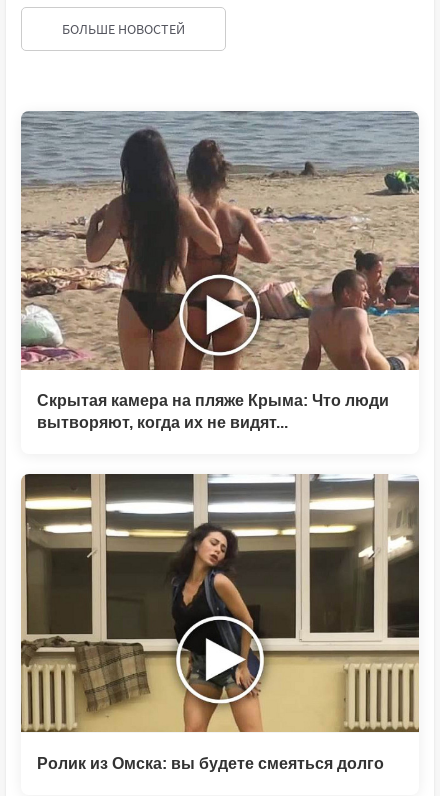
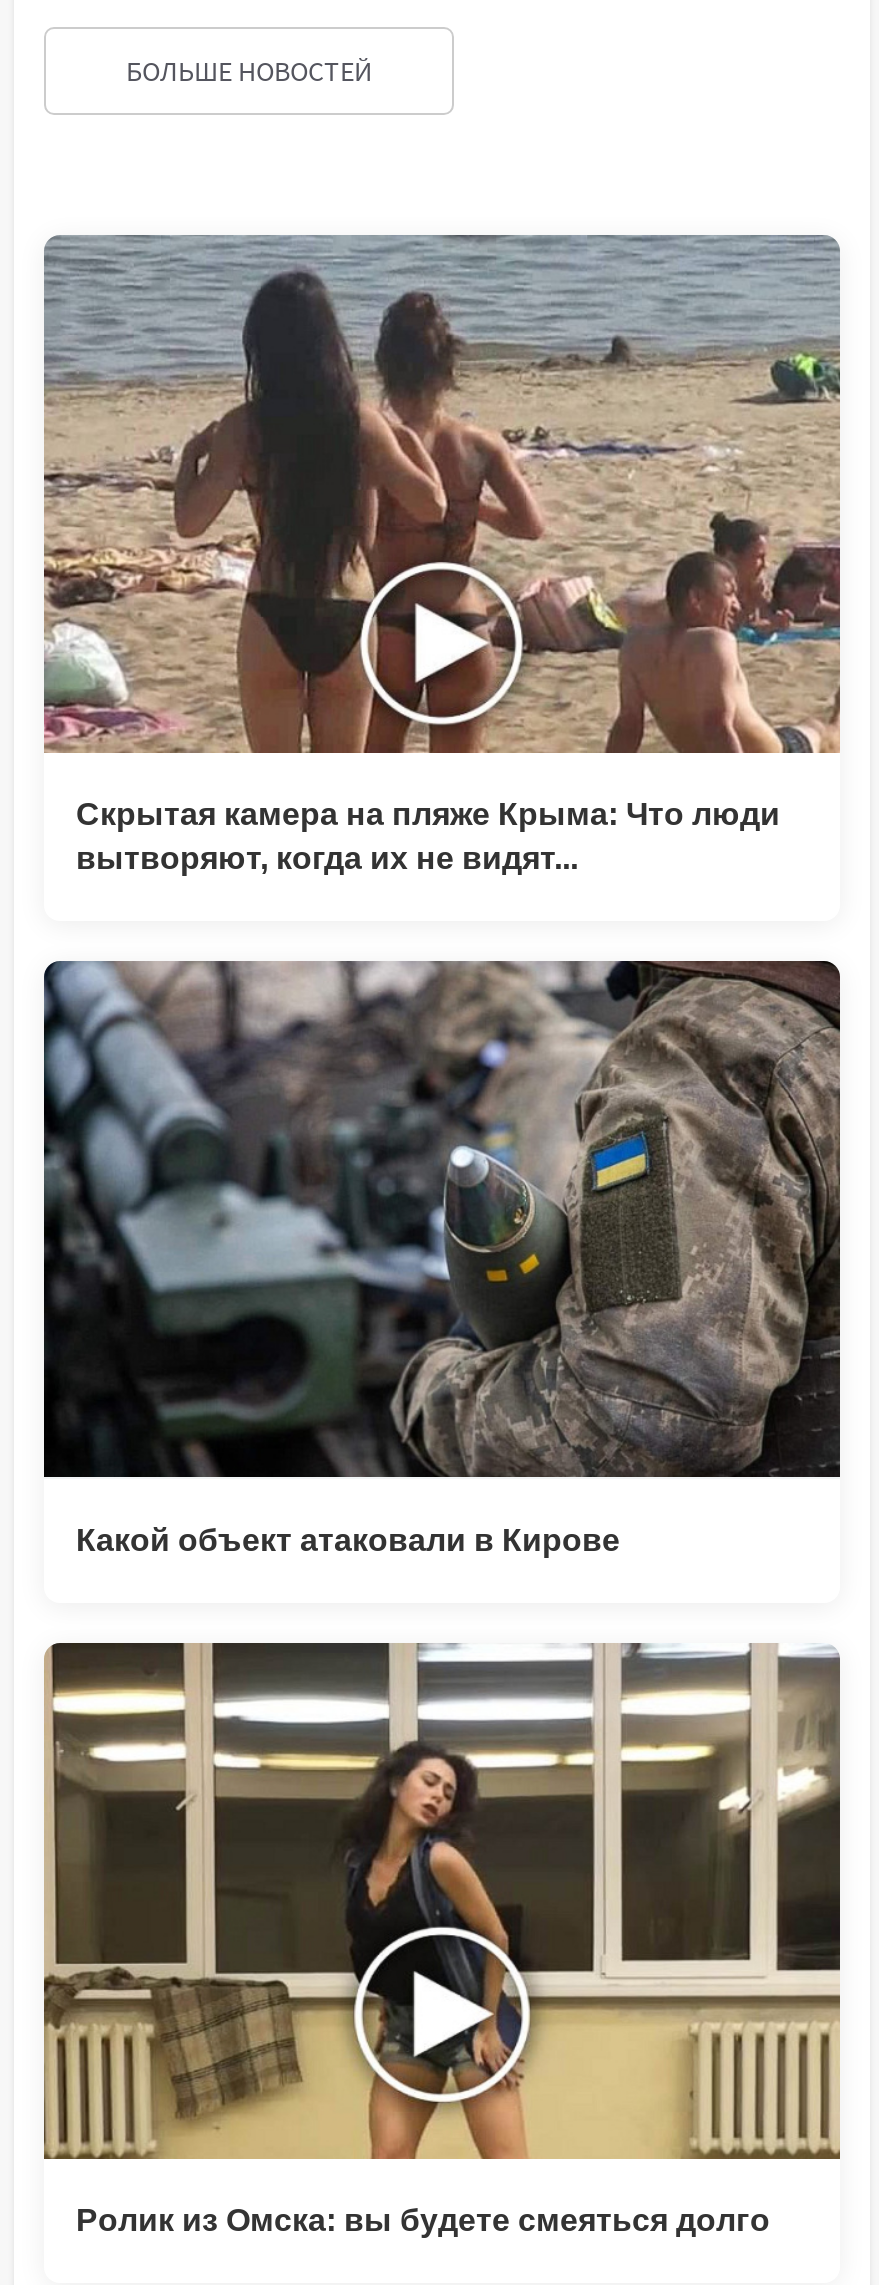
+ [image]
+ Какой объект атаковали в Кирове
